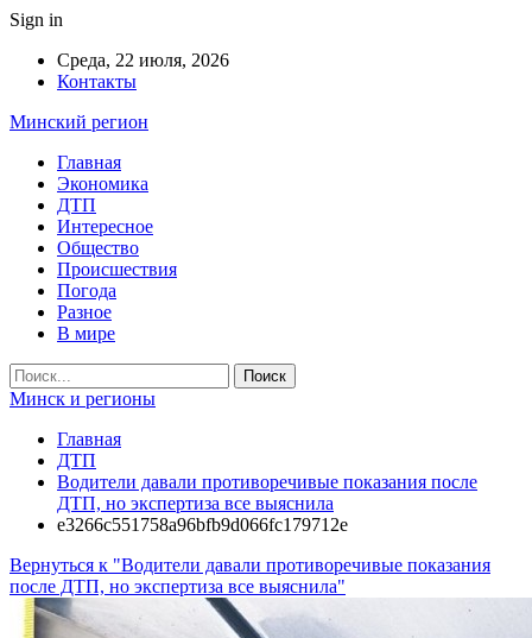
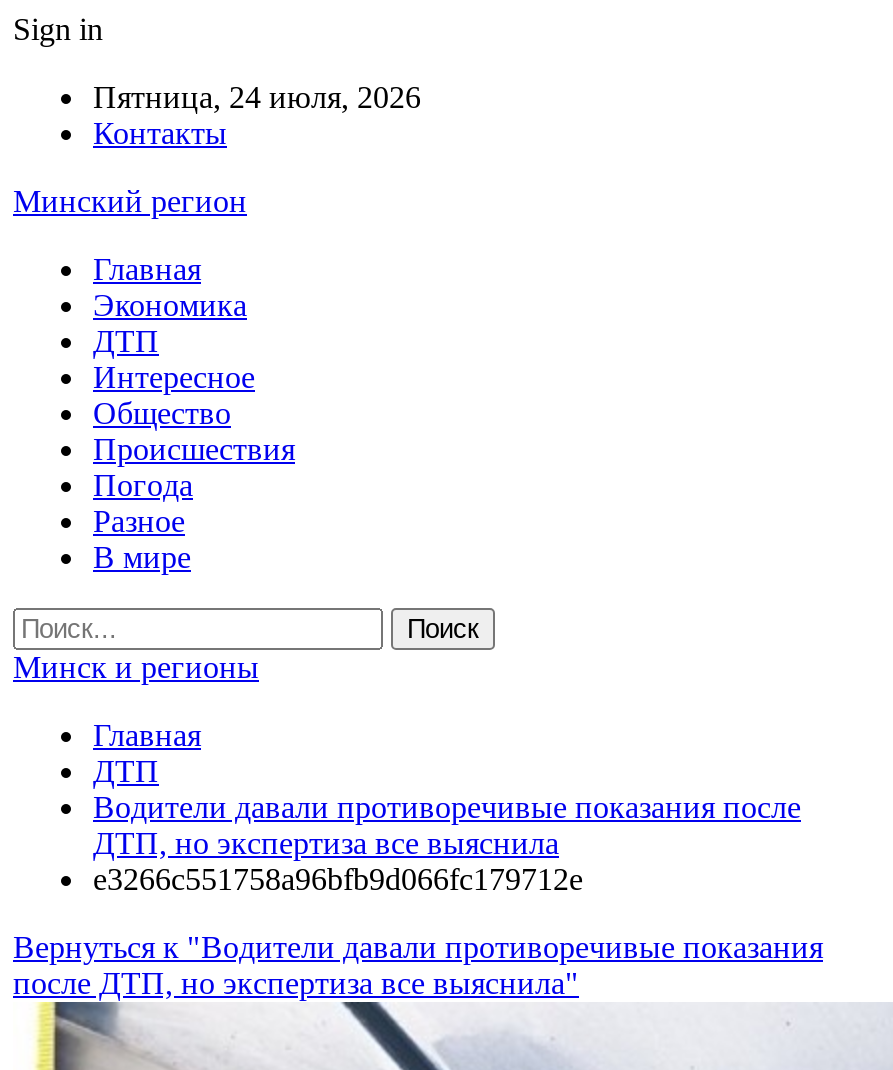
- Среда, 22 июля, 2026
+ Пятница, 24 июля, 2026
